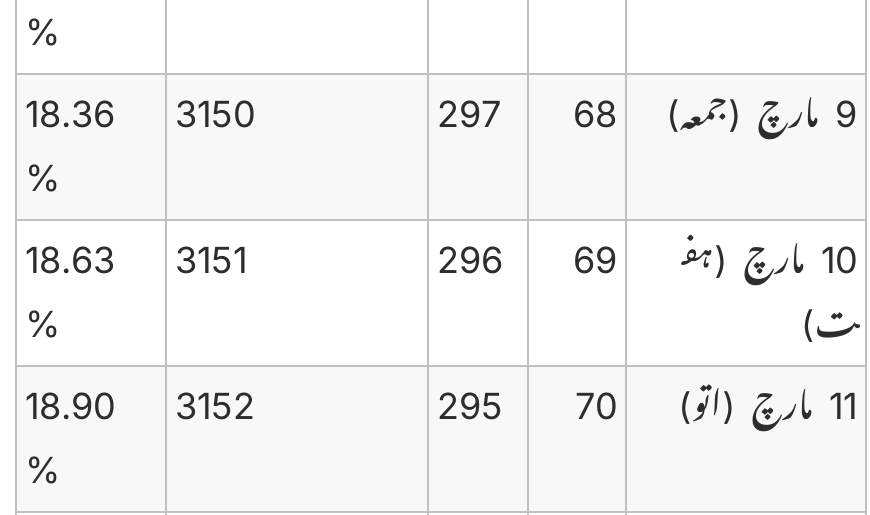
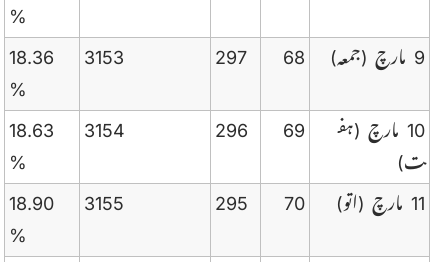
- 18.36 3150
+ 18.36 3153

- 18.63 3151
+ 18.63 3154

- 18.90 3152
+ 18.90 3155
